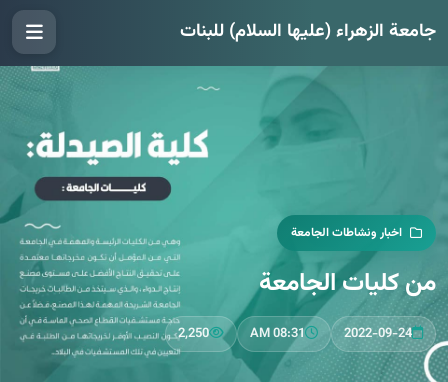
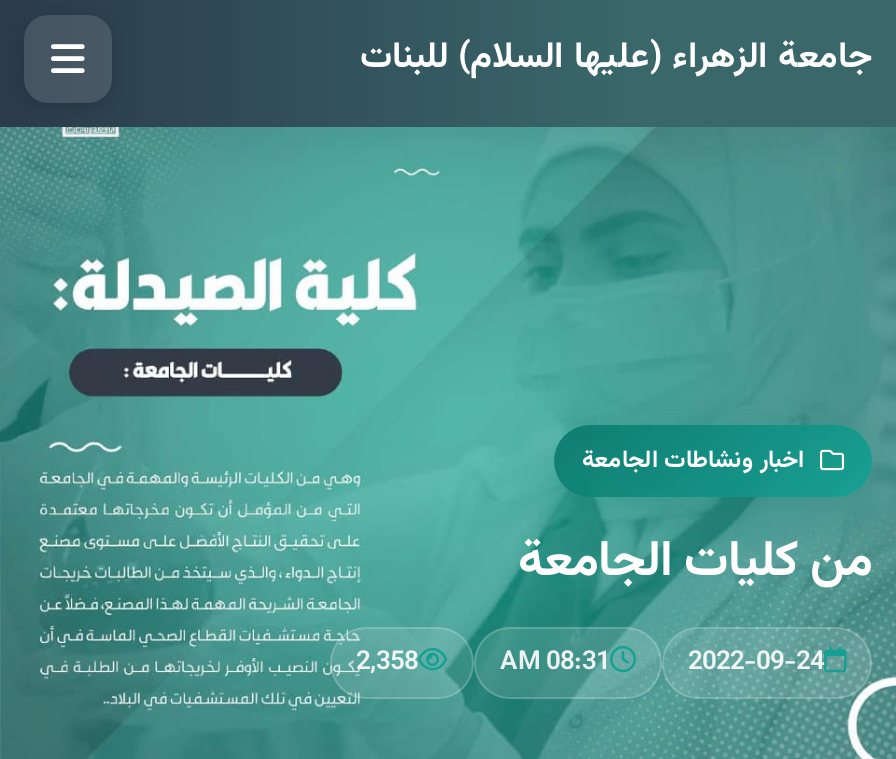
- 2,250
+ 2,358
